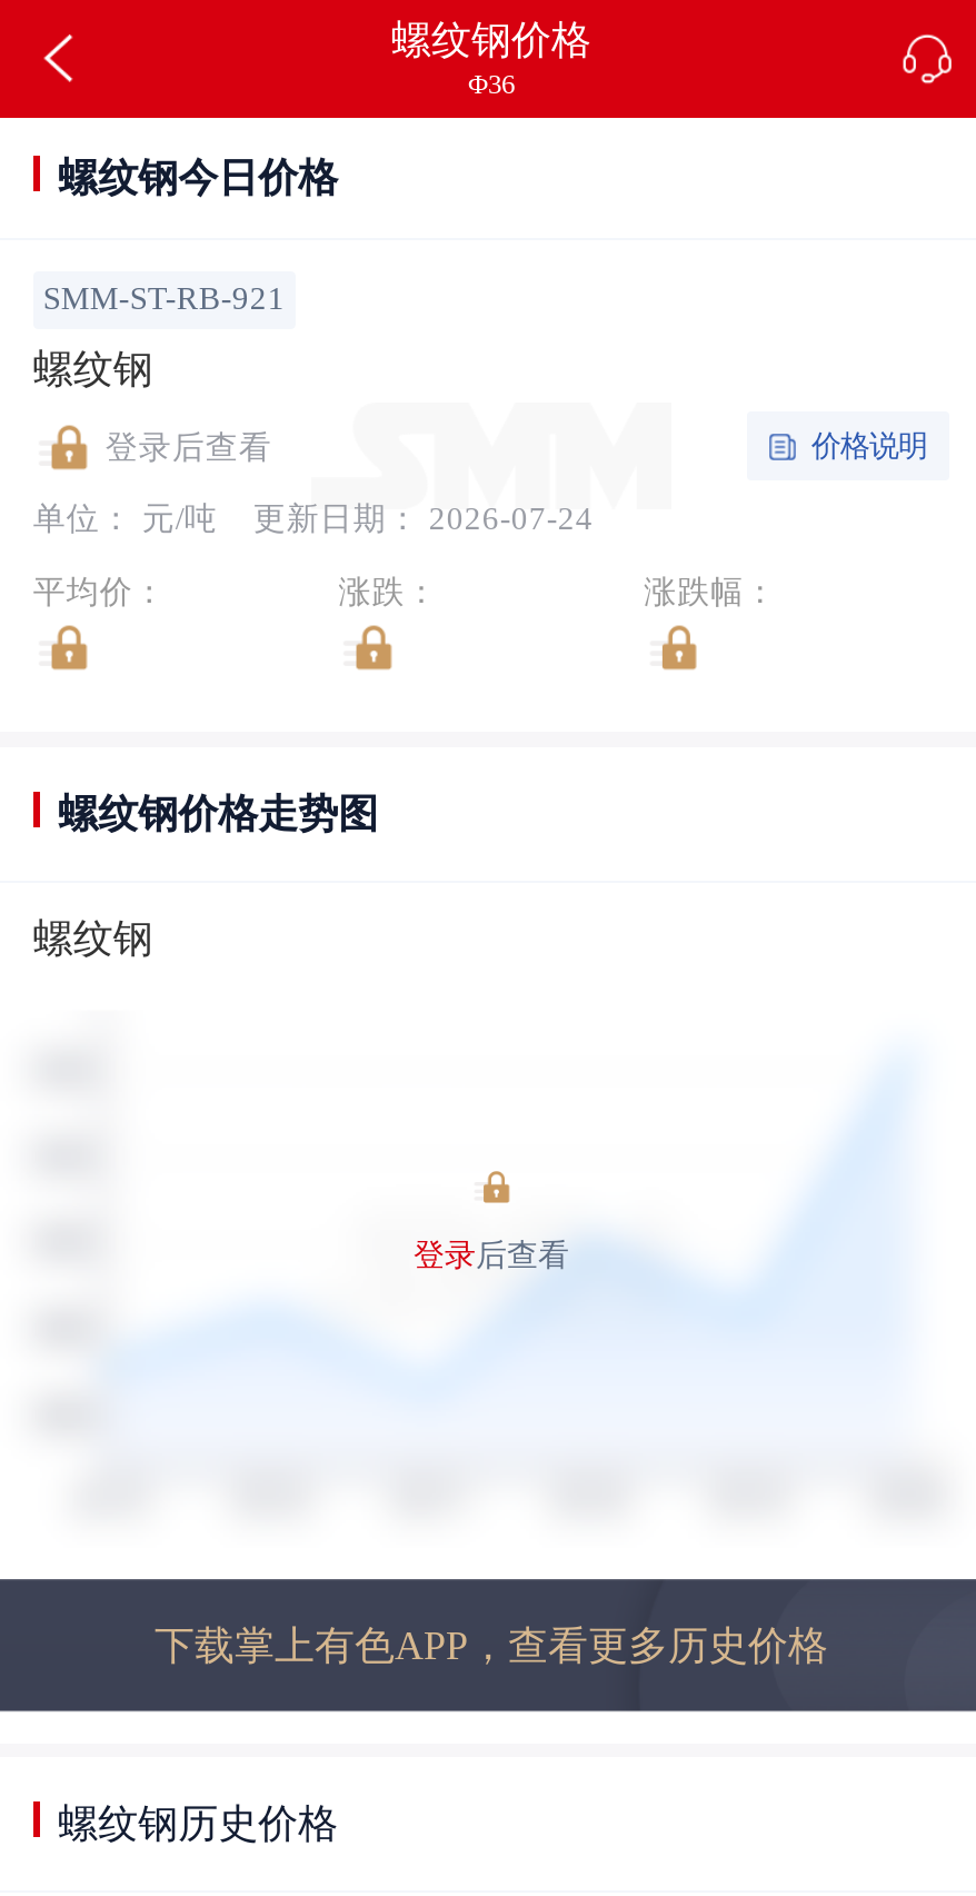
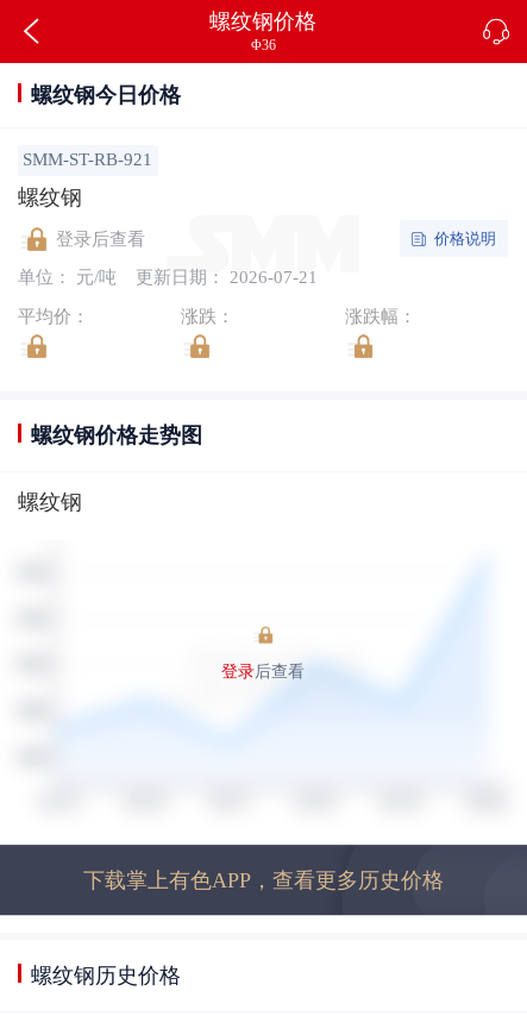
- 更新日期： 2026-07-24
+ 更新日期： 2026-07-21
